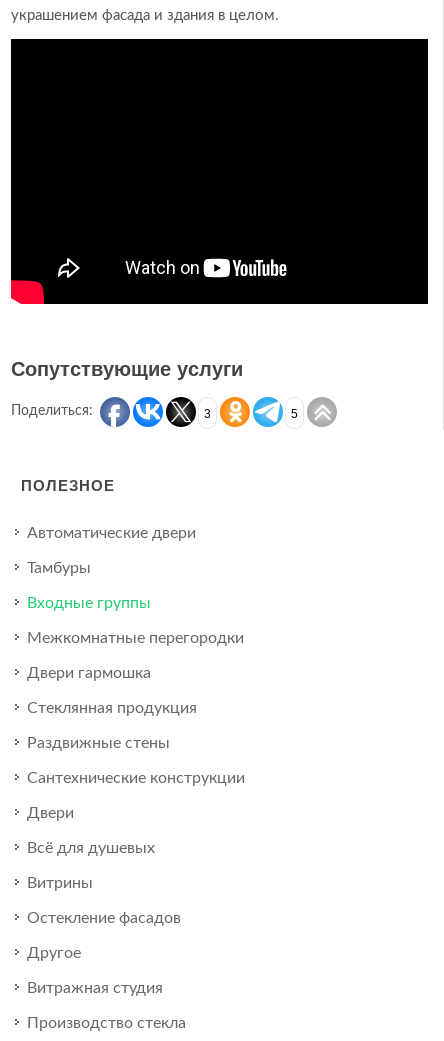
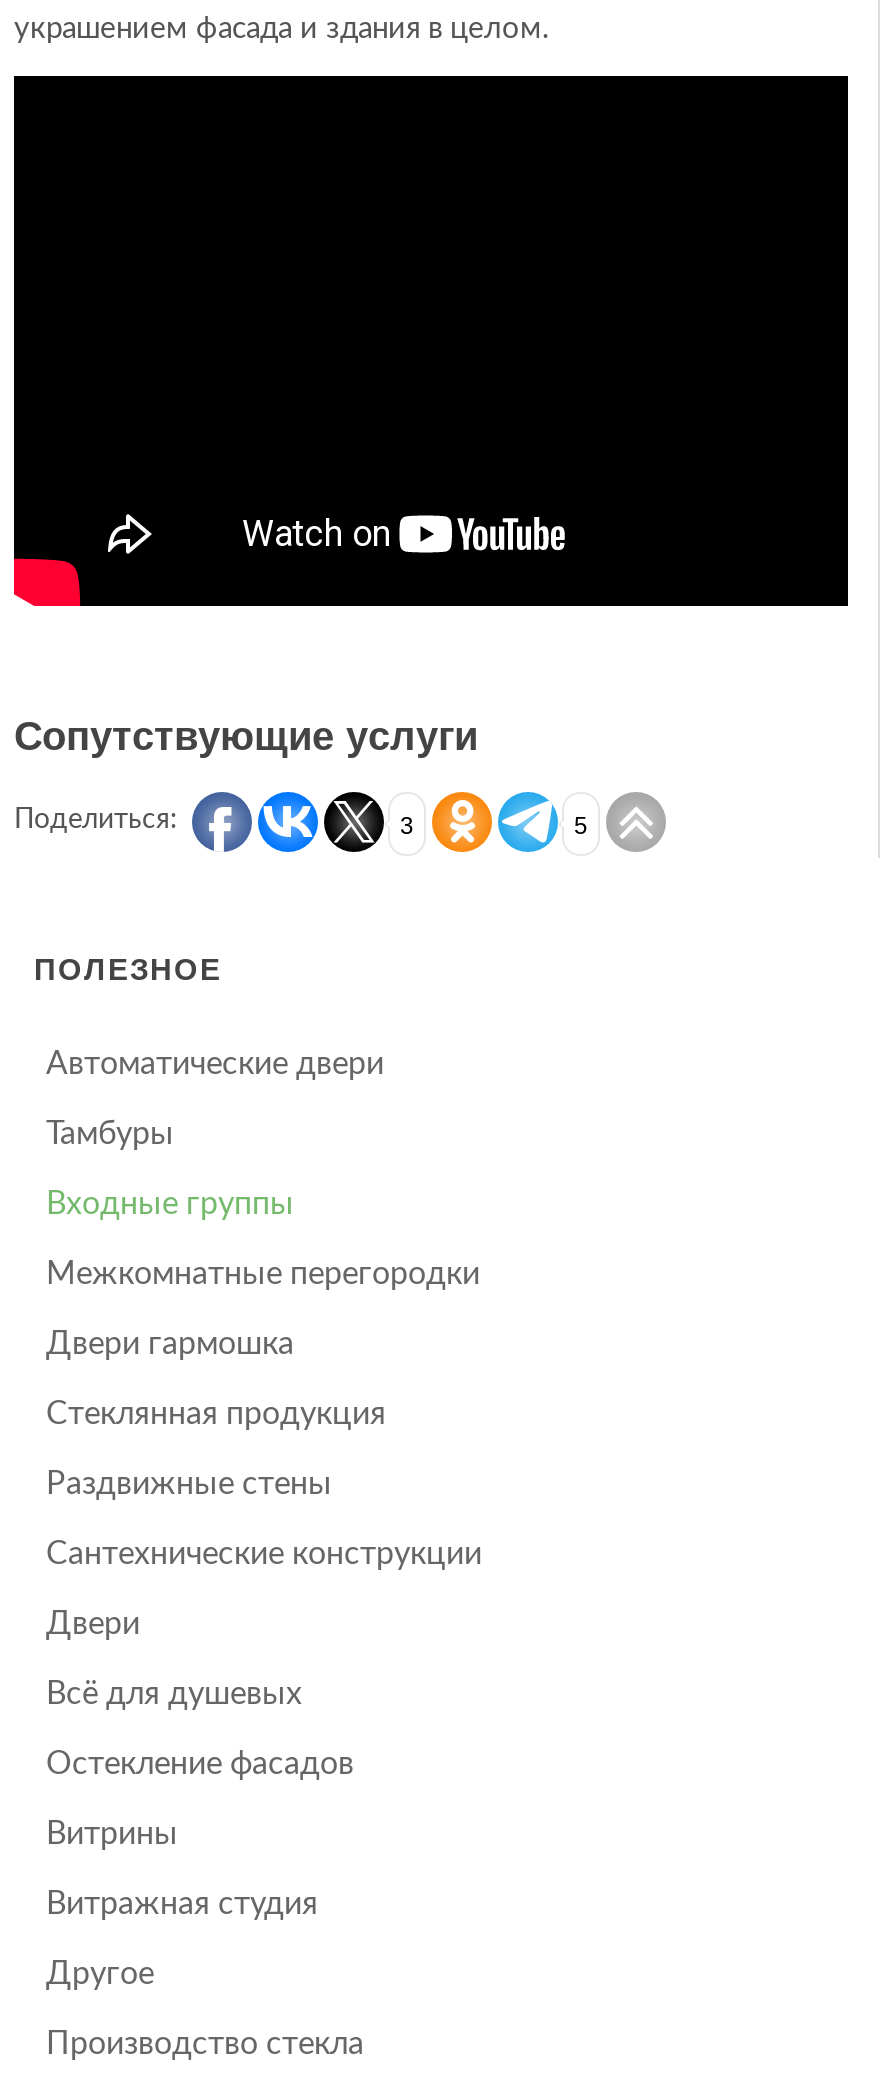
moved down: Витрины

moved up: Остекление фасадов

moved down: Другое

moved up: Витражная студия
